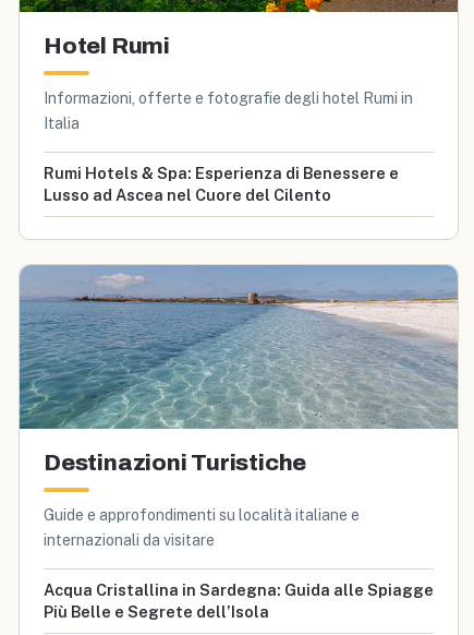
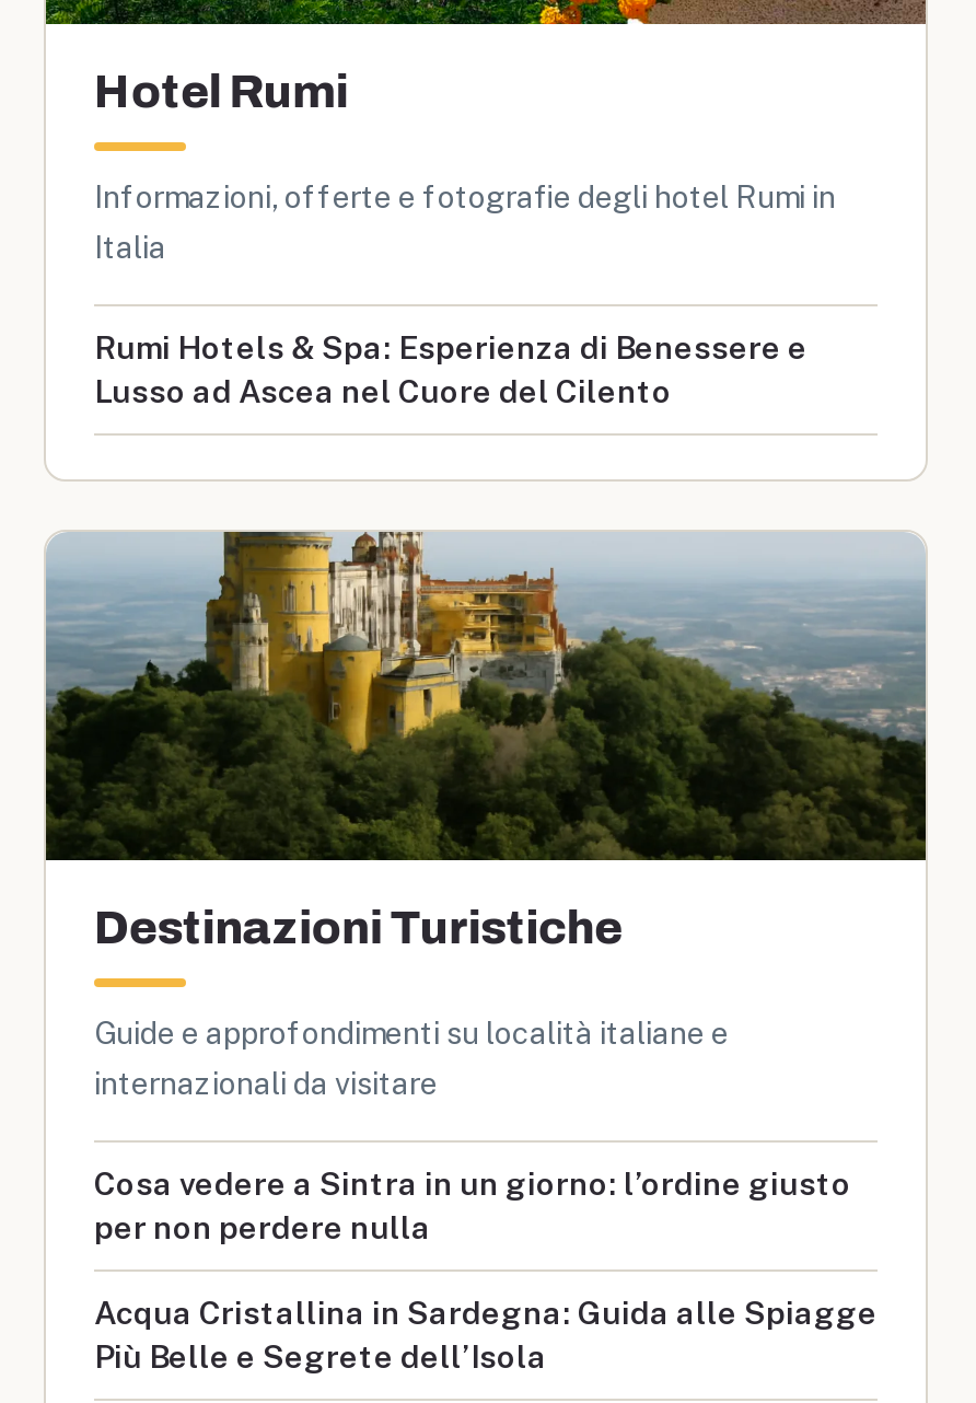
- [image]
+ [image]

+ Cosa vedere a Sintra in un giorno: l’ordine giusto
+ per non perdere nulla
